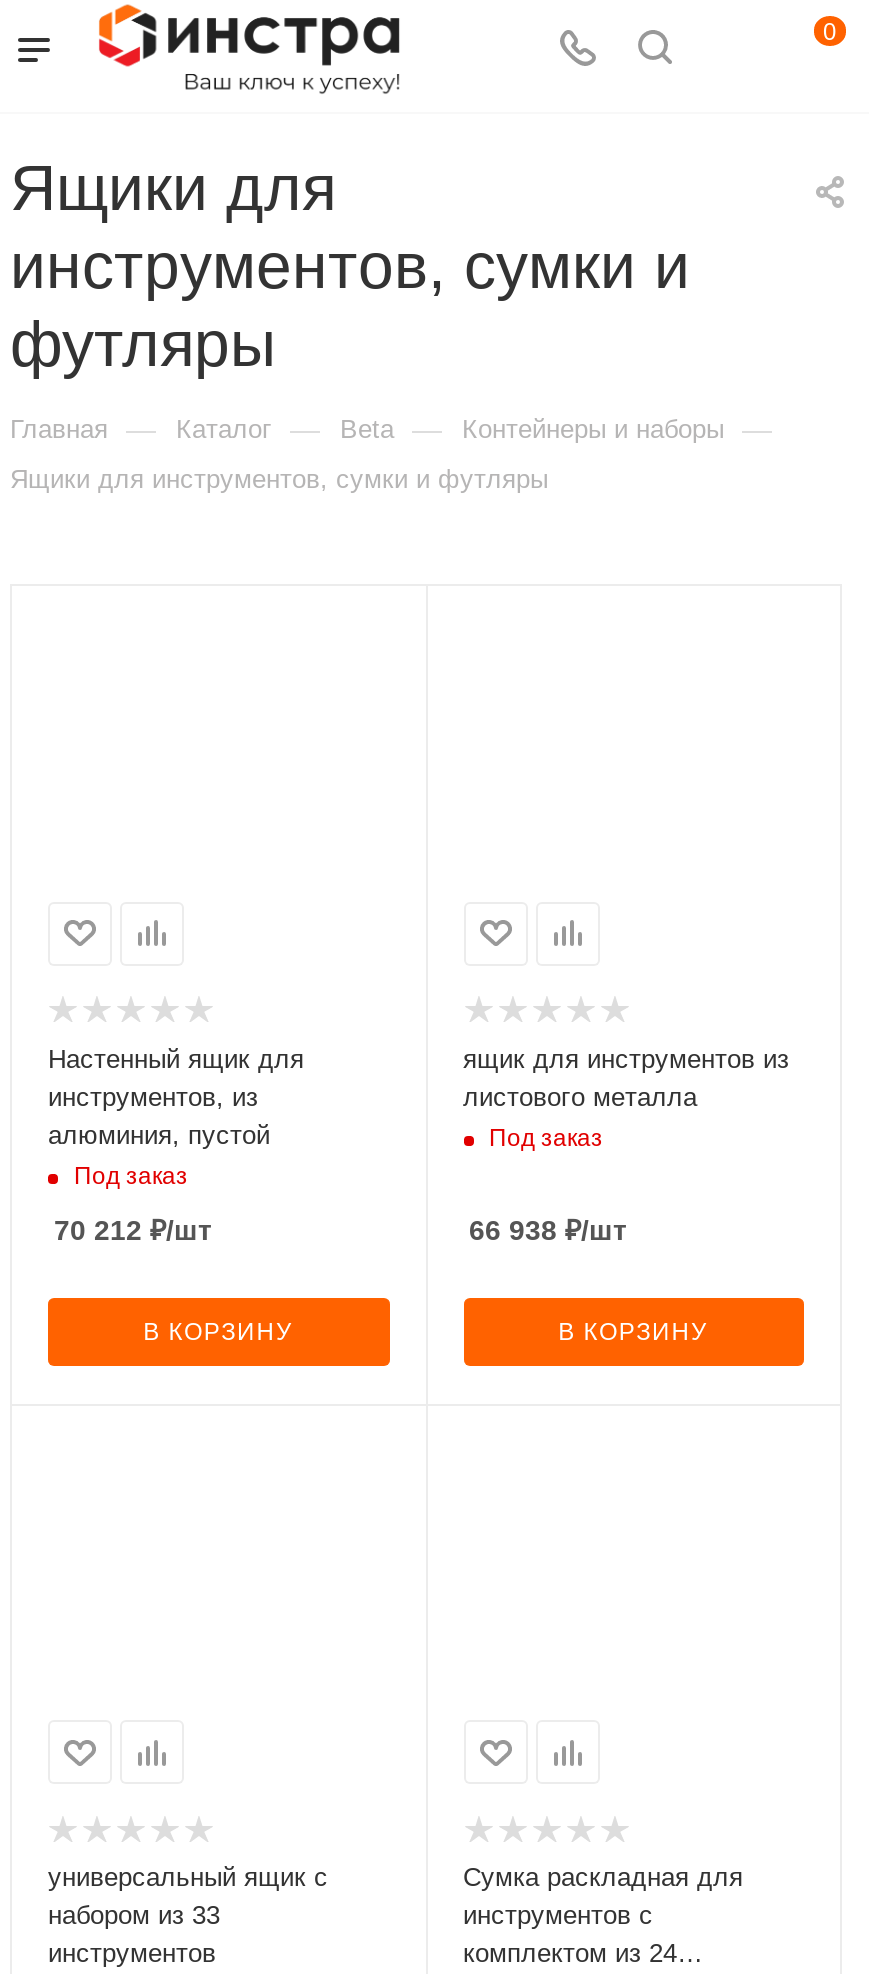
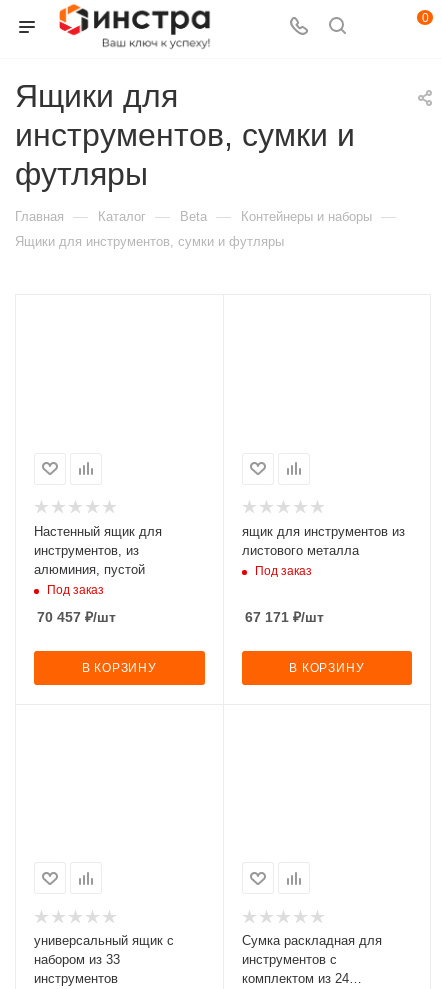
- 70 212 ₽/шт
+ 70 457 ₽/шт

- 66 938 ₽/шт
+ 67 171 ₽/шт
